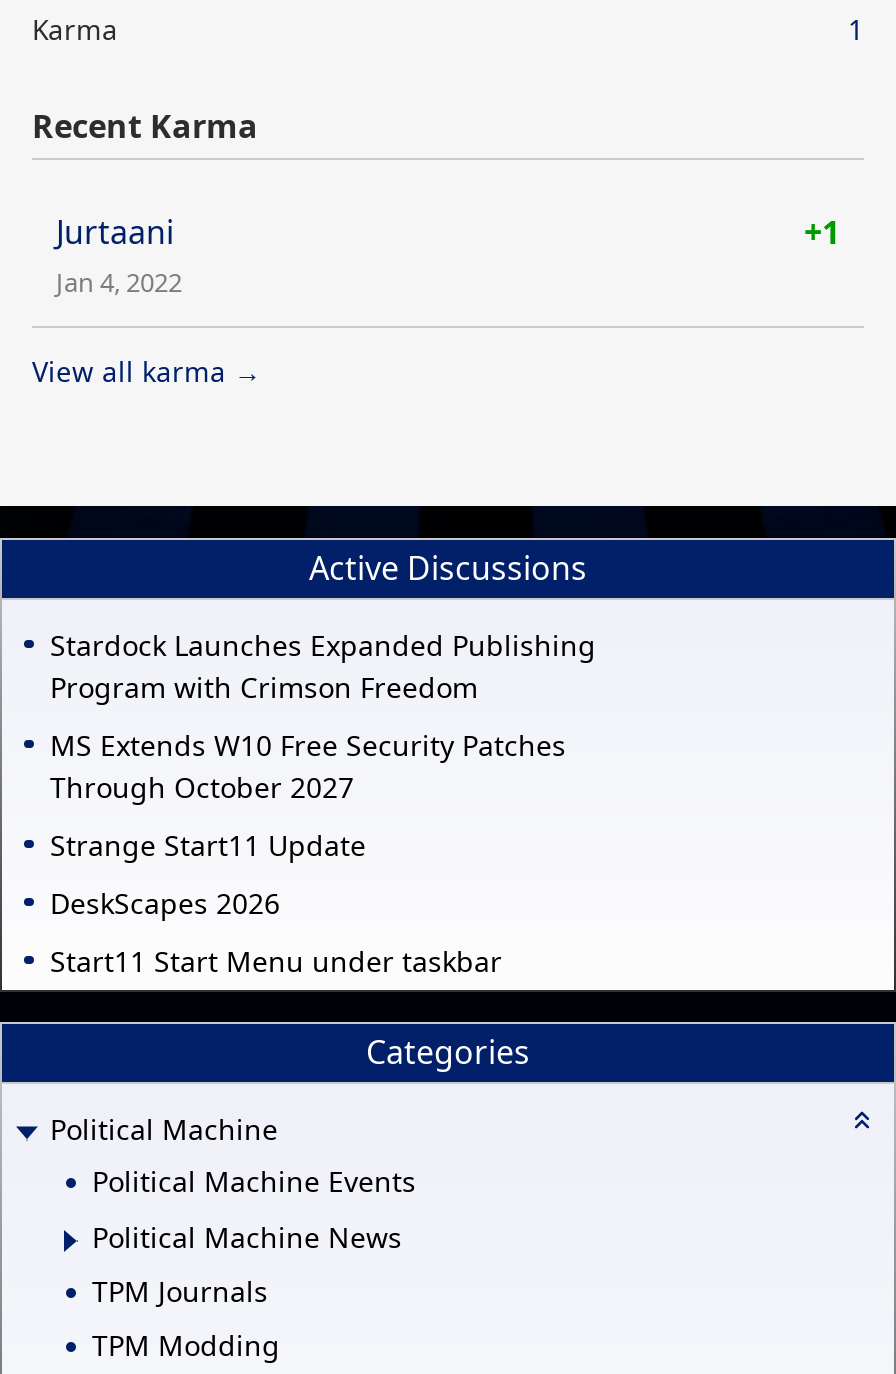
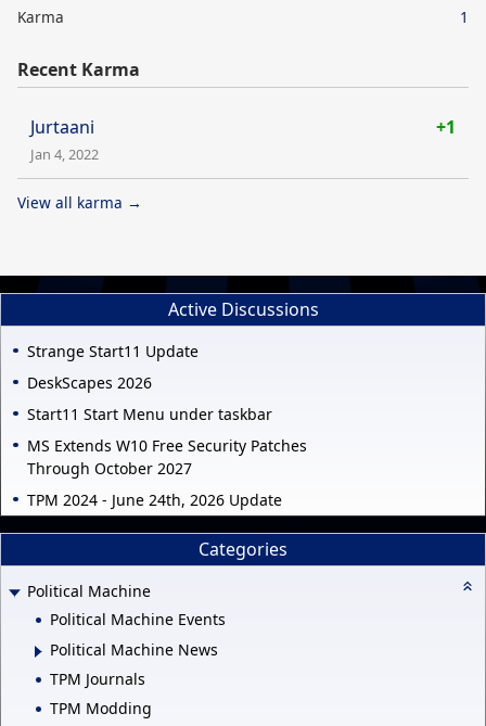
- Stardock Launches Expanded Publishing
- Program with Crimson Freedom

moved down: MS Extends W10 Free Security Patches | Through October 2027

moved up: Strange Start11 Update | DeskScapes 2026 | Start11 Start Menu under taskbar

+ TPM 2024 - June 24th, 2026 Update
